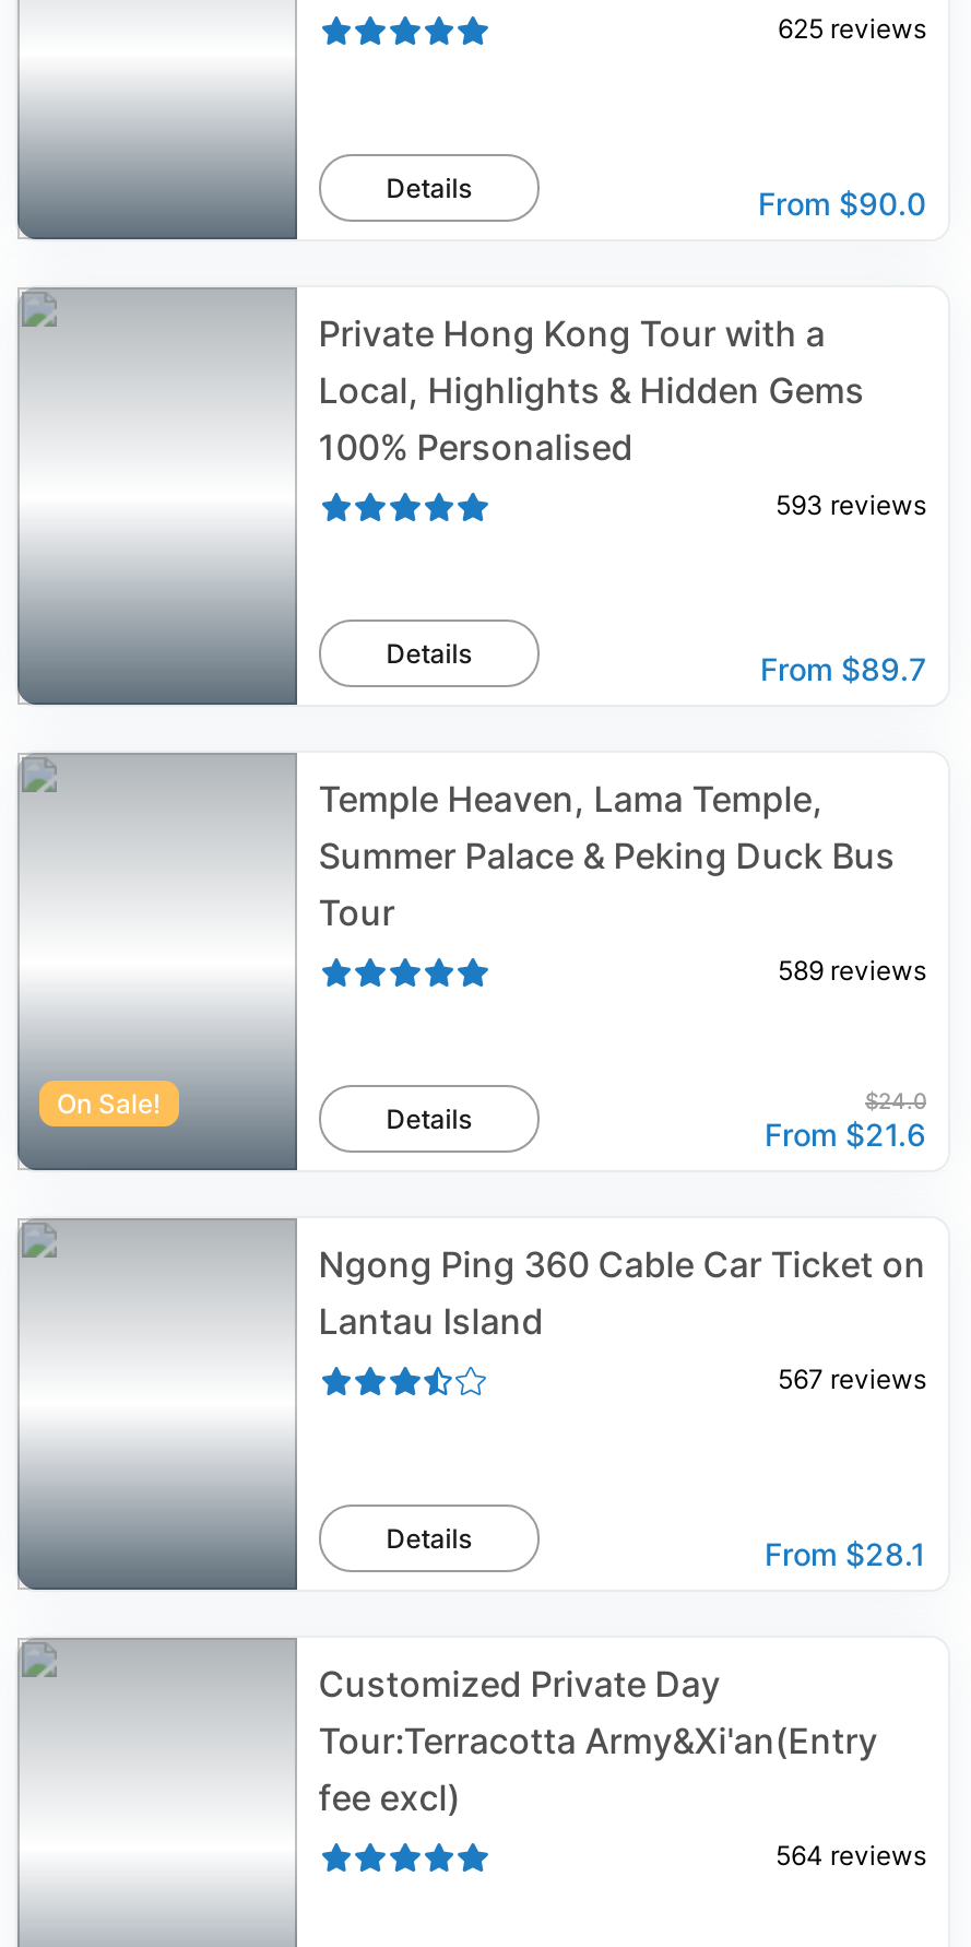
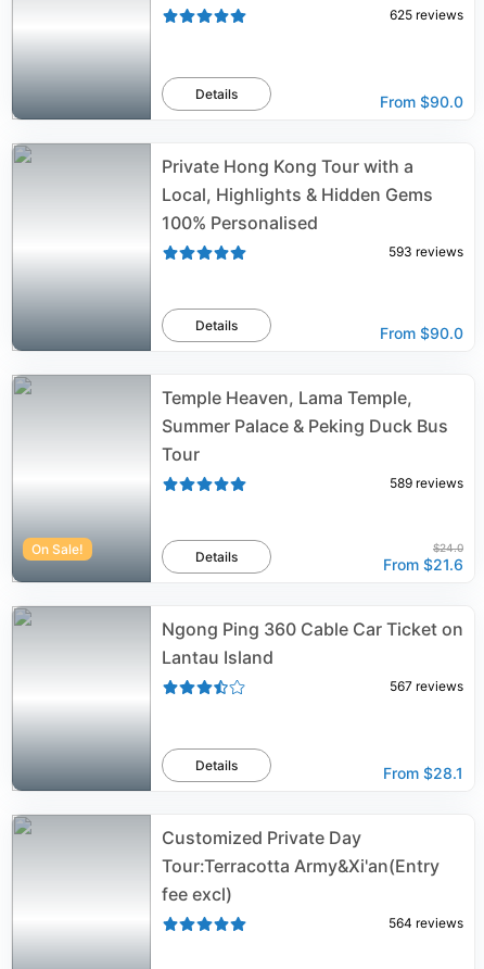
- From $89.7
+ From $90.0
